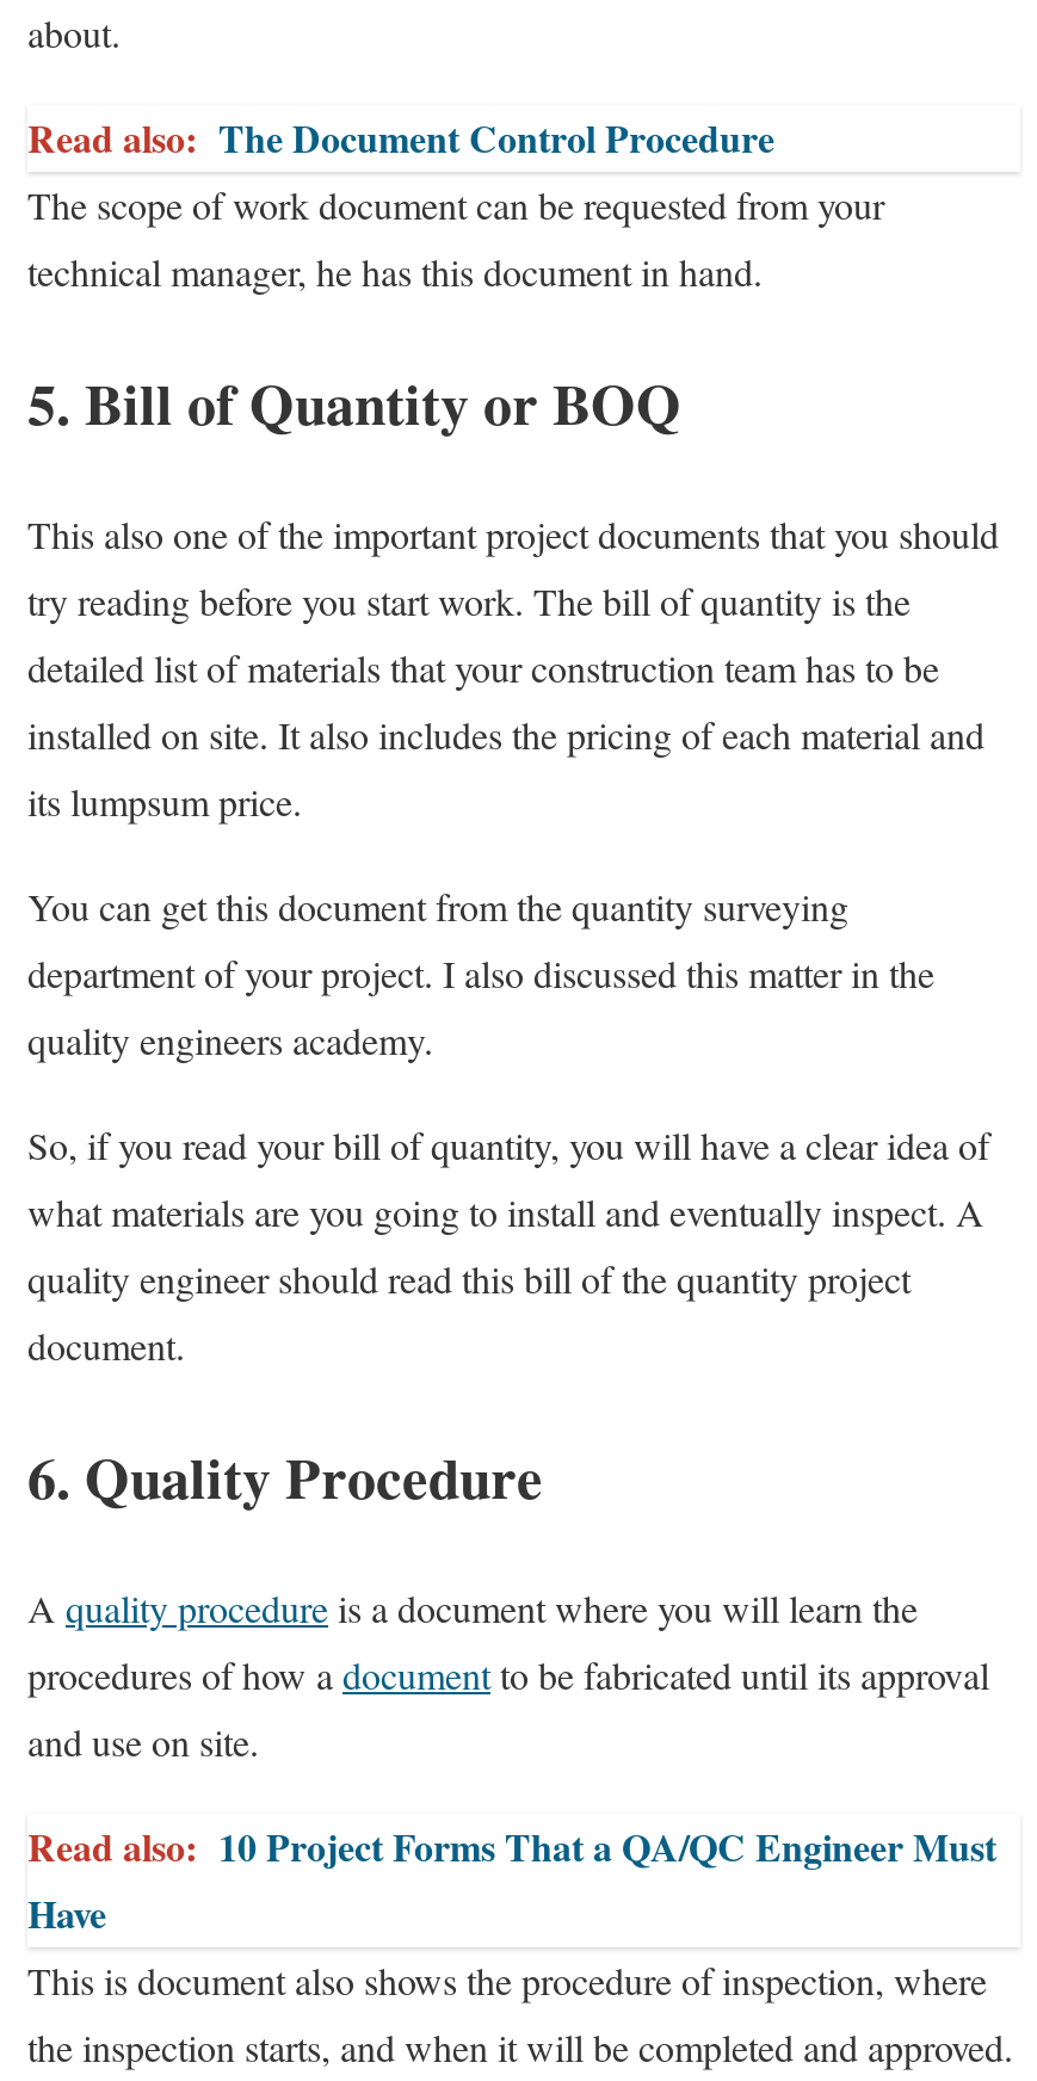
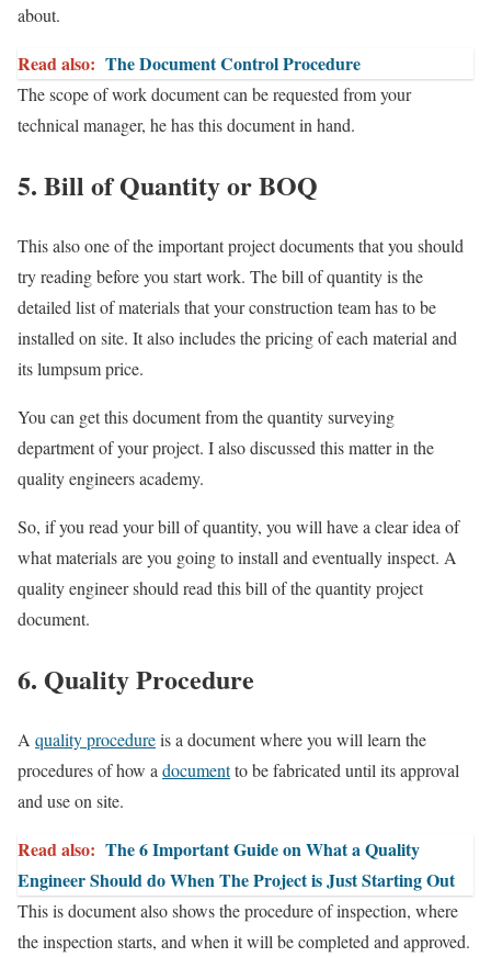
- Read also: 10 Project Forms That a QA/QC Engineer Must
- Have
+ Read also: The 6 Important Guide on What a Quality
+ Engineer Should do When The Project is Just Starting Out
